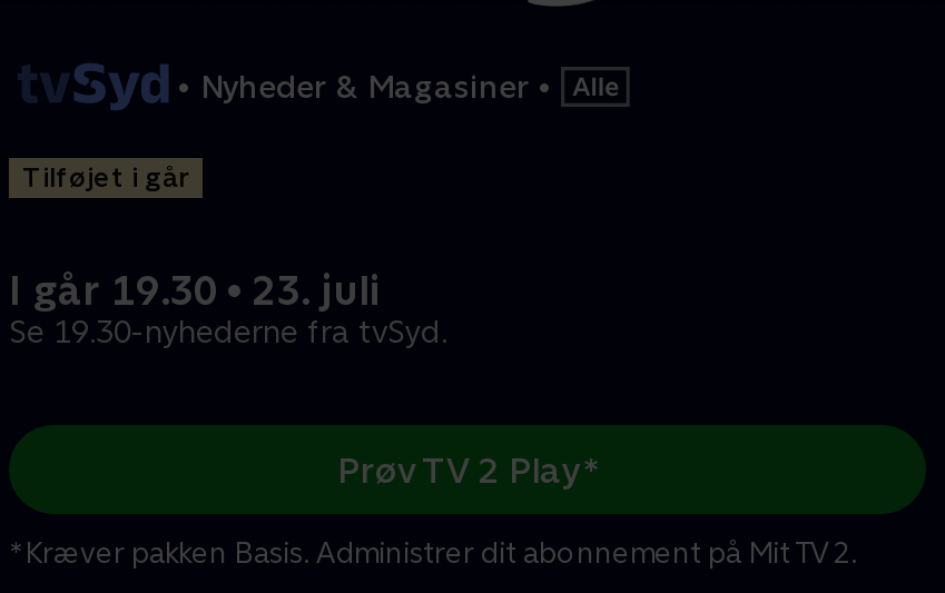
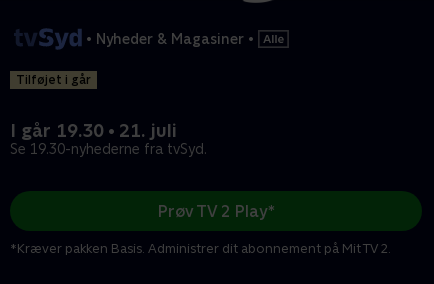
- I går 19.30 • 23. juli
+ I går 19.30 • 21. juli
